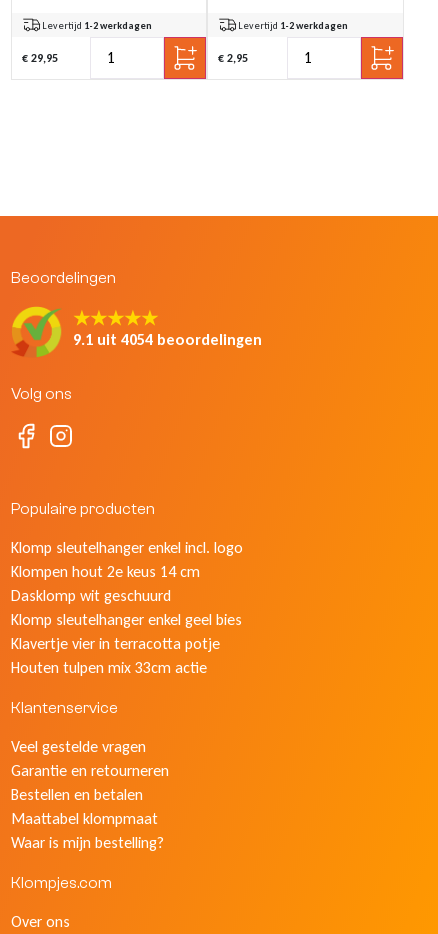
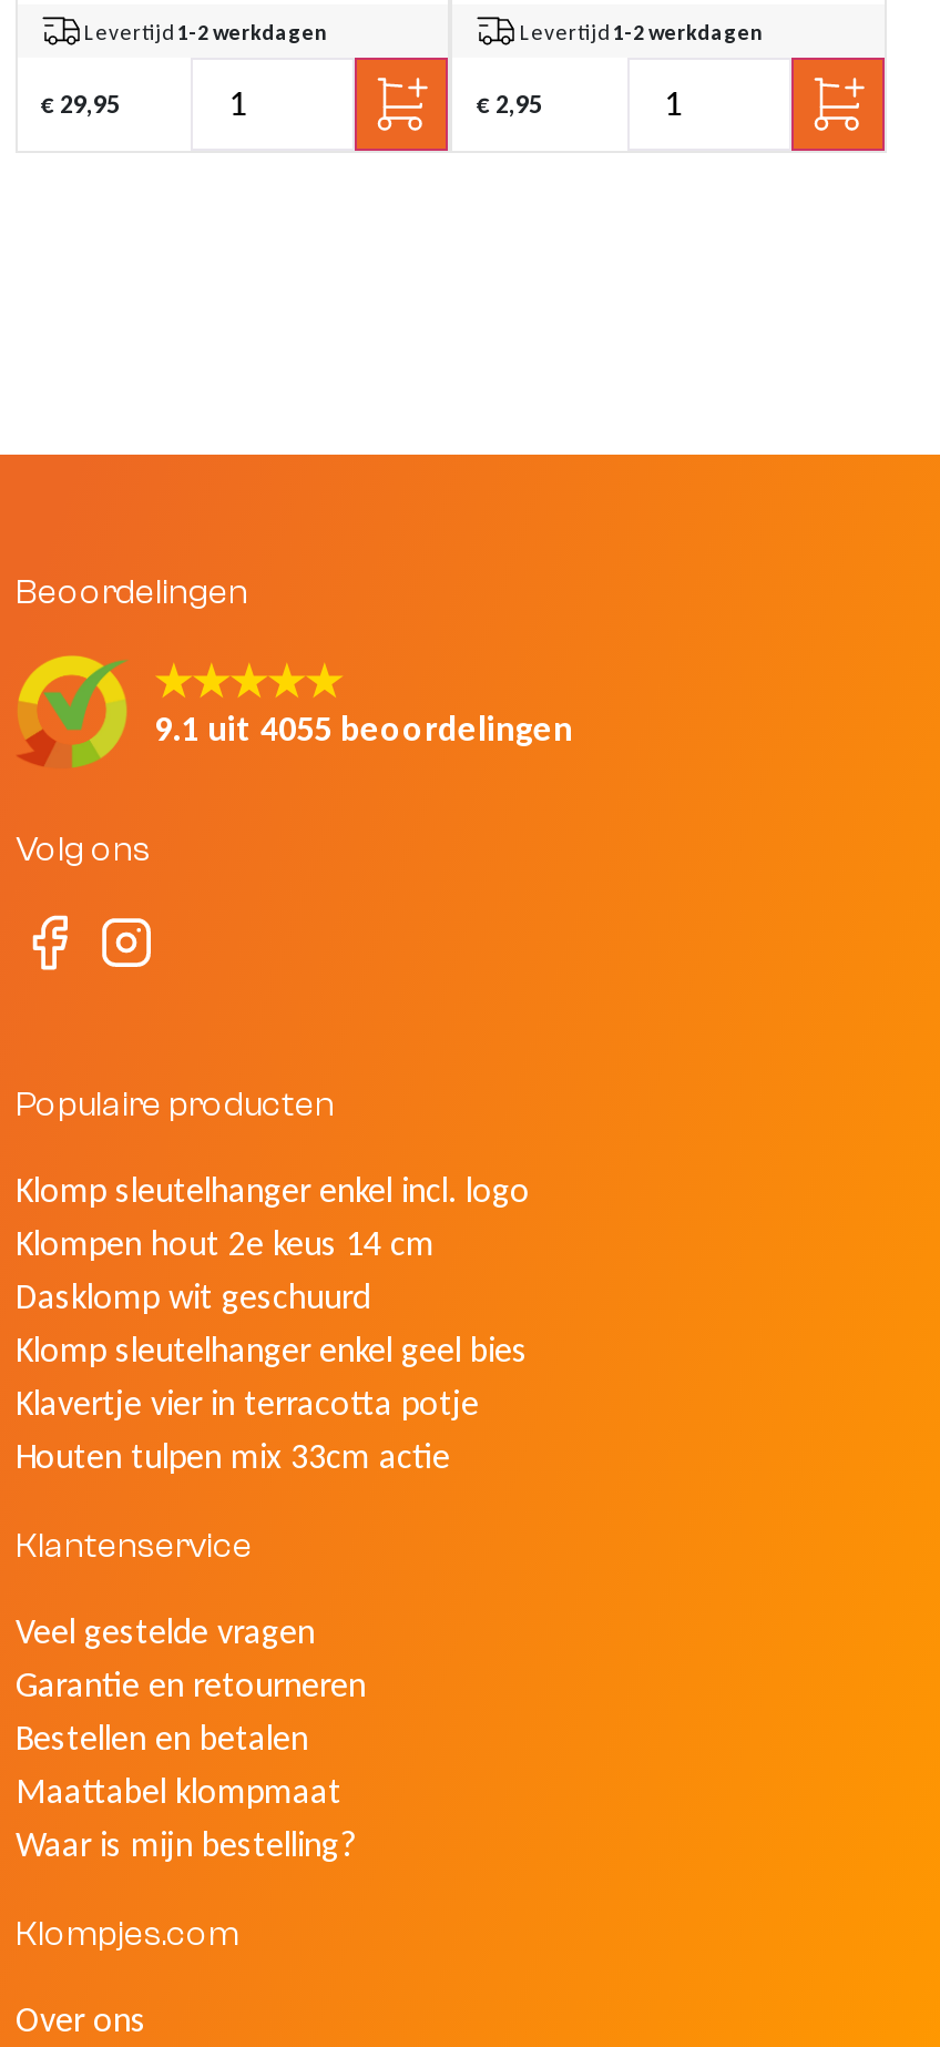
- 9.1 uit 4054 beoordelingen
+ 9.1 uit 4055 beoordelingen
